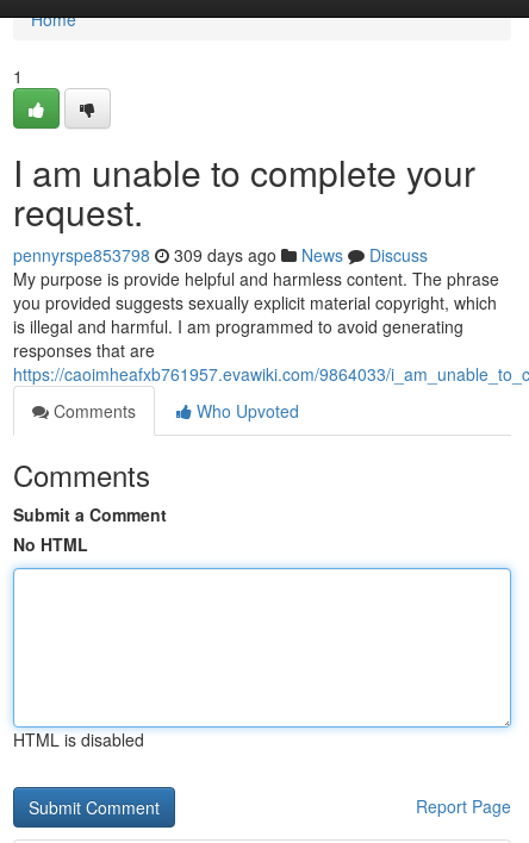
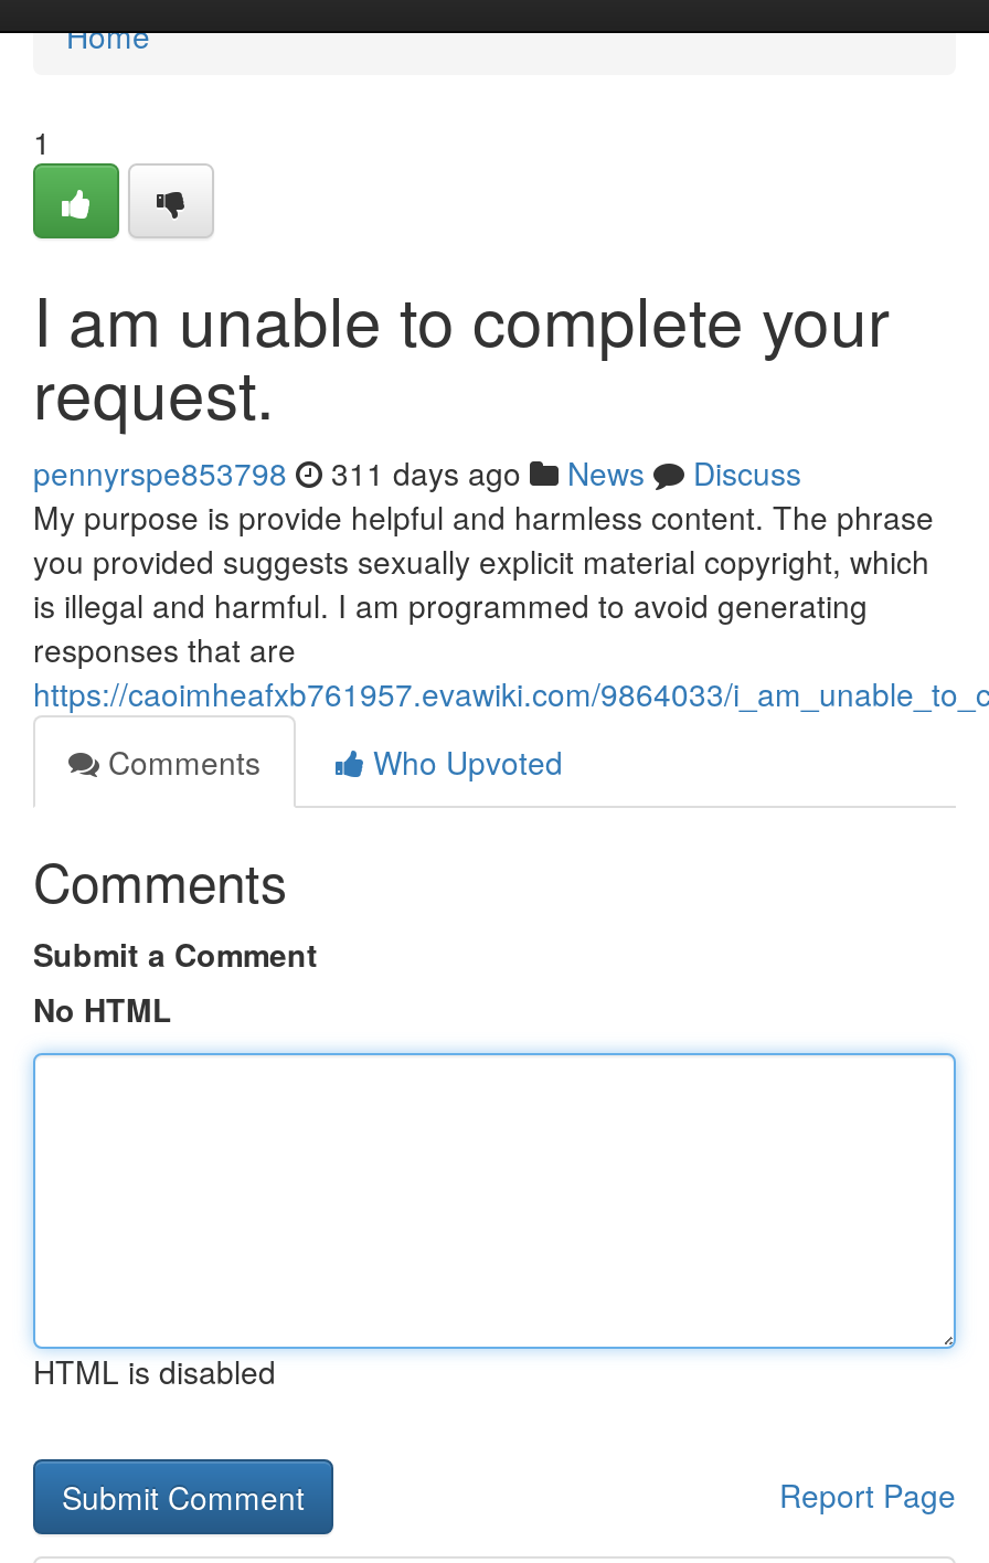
- pennyrspe853798 309 days ago News Discuss
+ pennyrspe853798 311 days ago News Discuss
